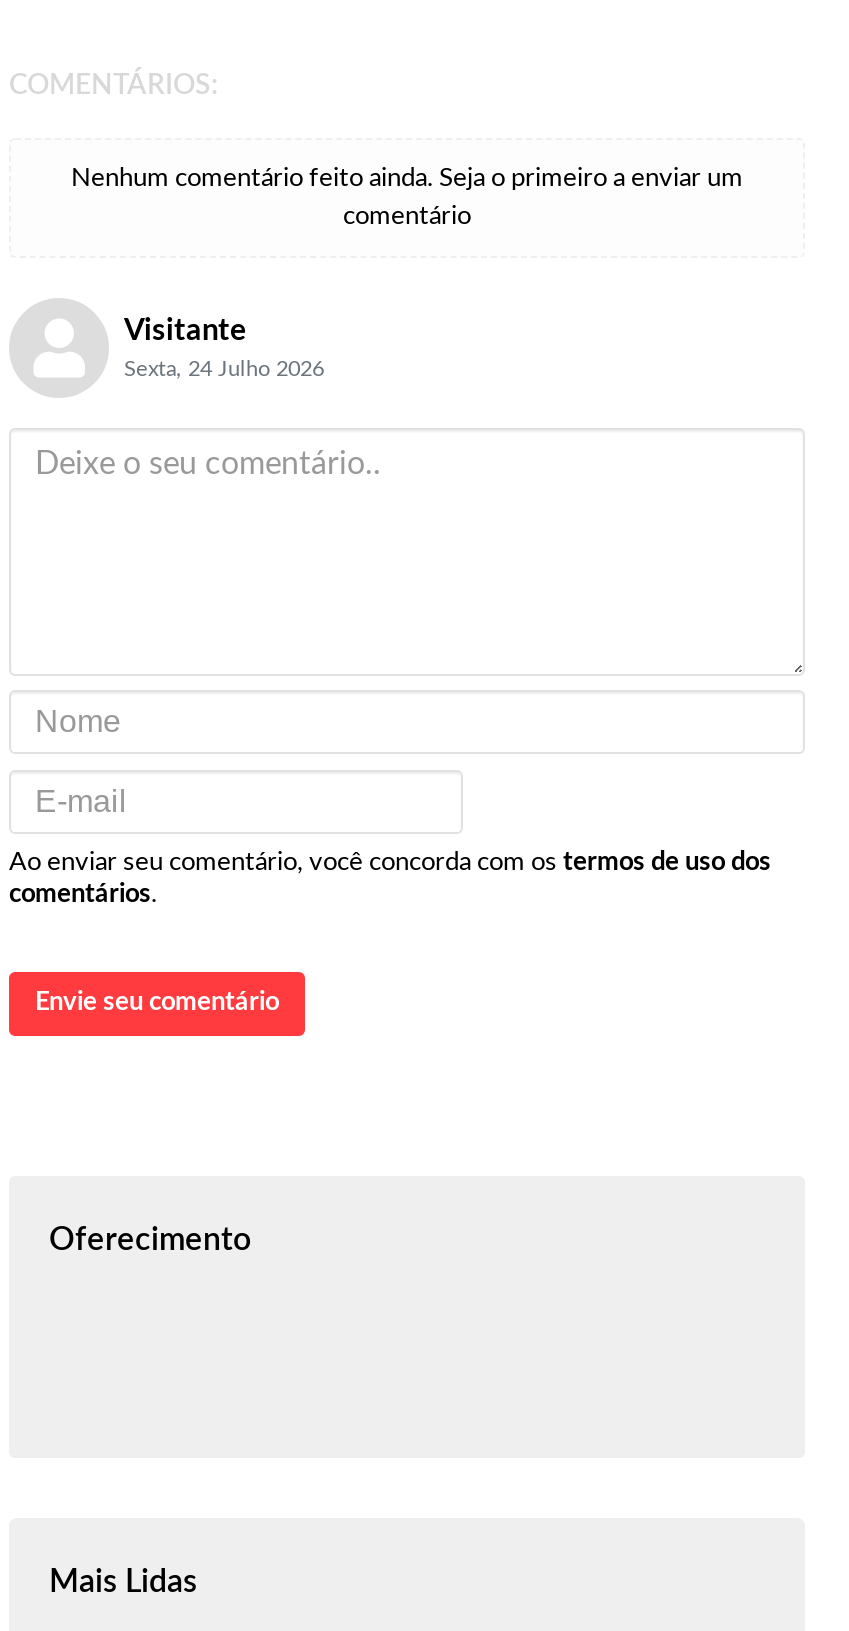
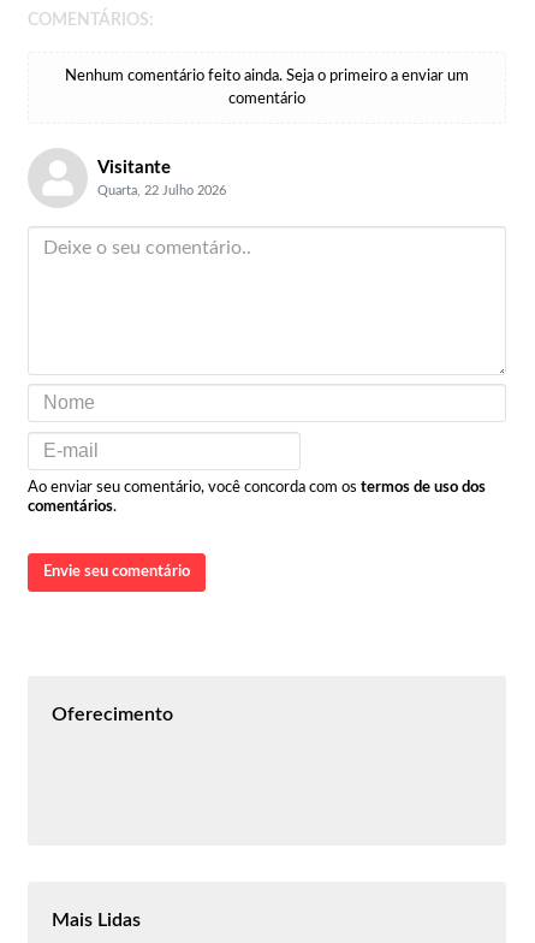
- Sexta, 24 Julho 2026
+ Quarta, 22 Julho 2026
